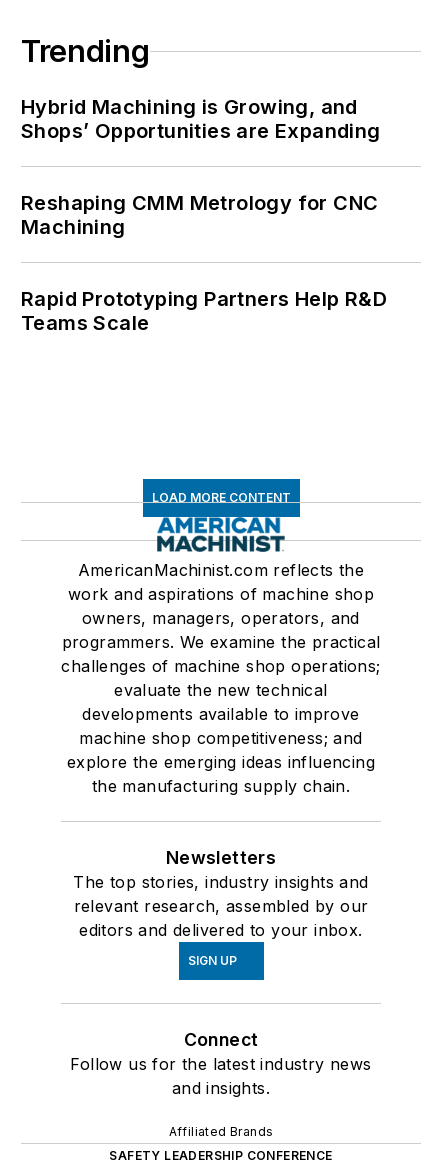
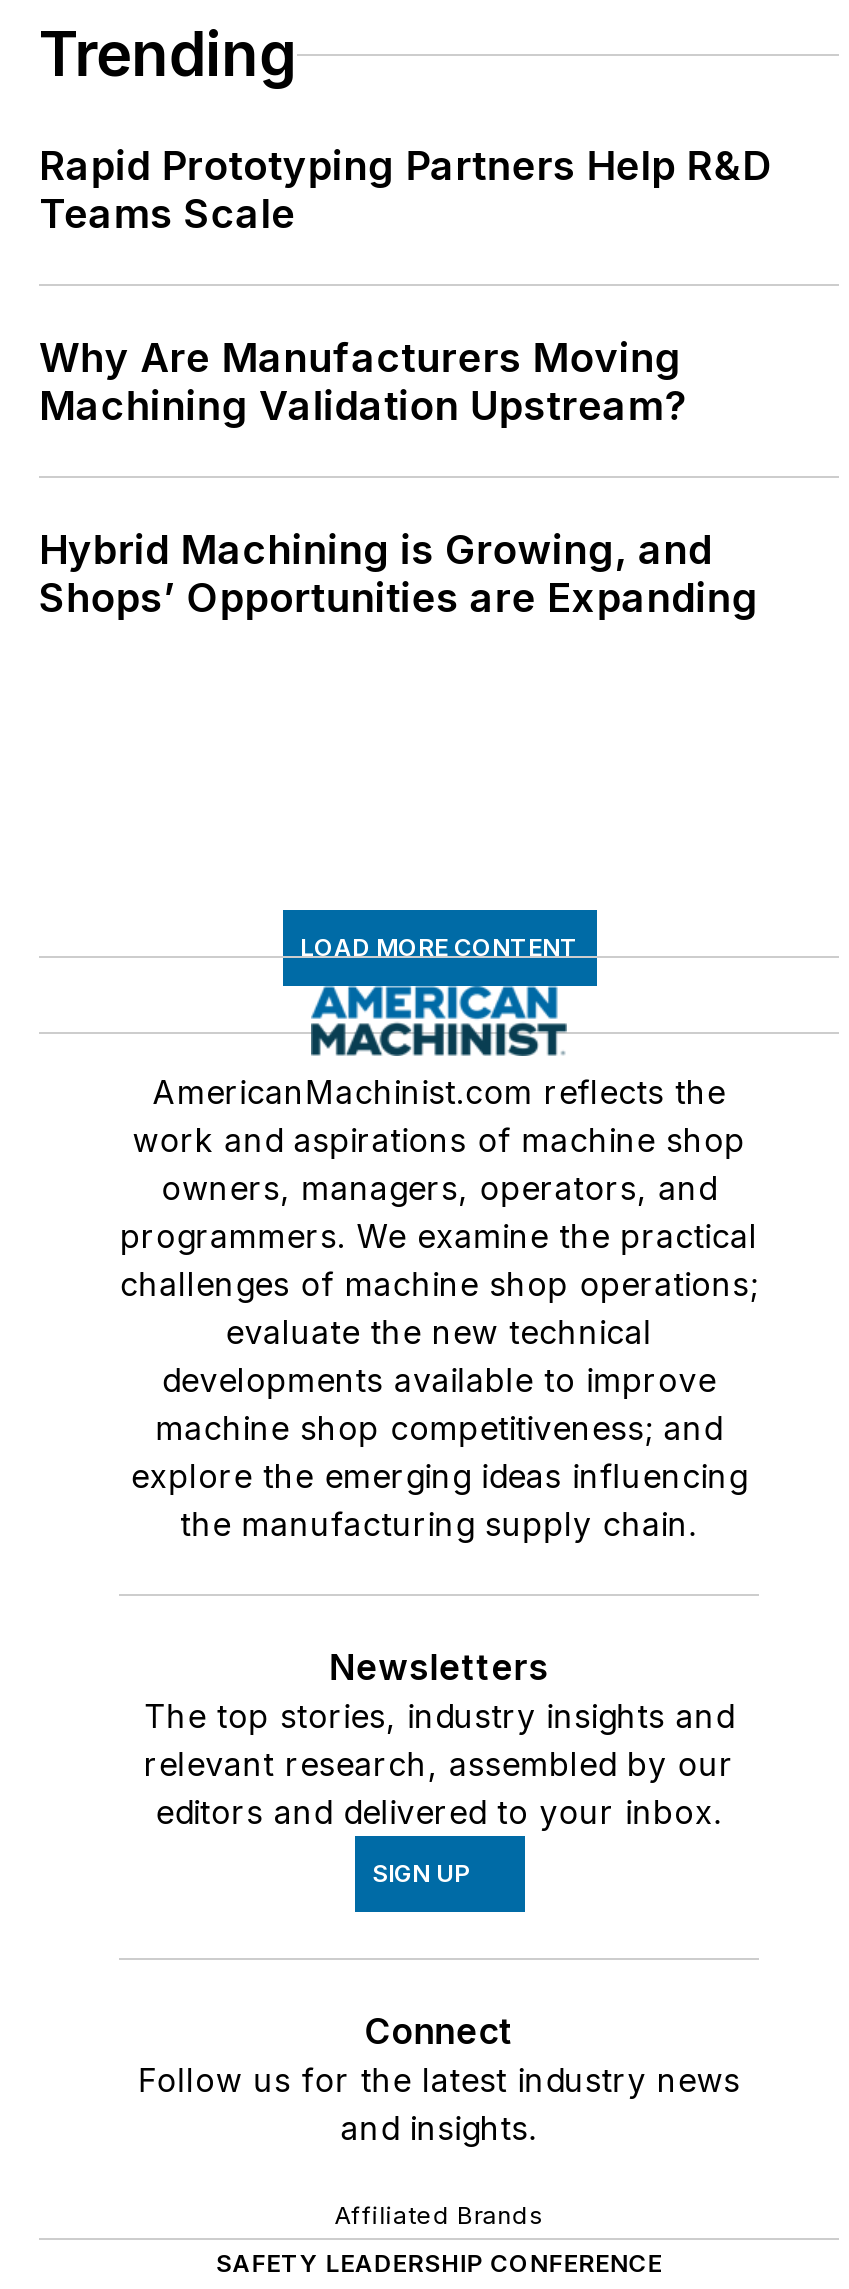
+ Why Are Manufacturers Moving
+ Machining Validation Upstream?

moved down: Hybrid Machining is Growing, and | Shops’ Opportunities are Expanding

- Reshaping CMM Metrology for CNC
- Machining

moved up: Rapid Prototyping Partners Help R&D | Teams Scale
